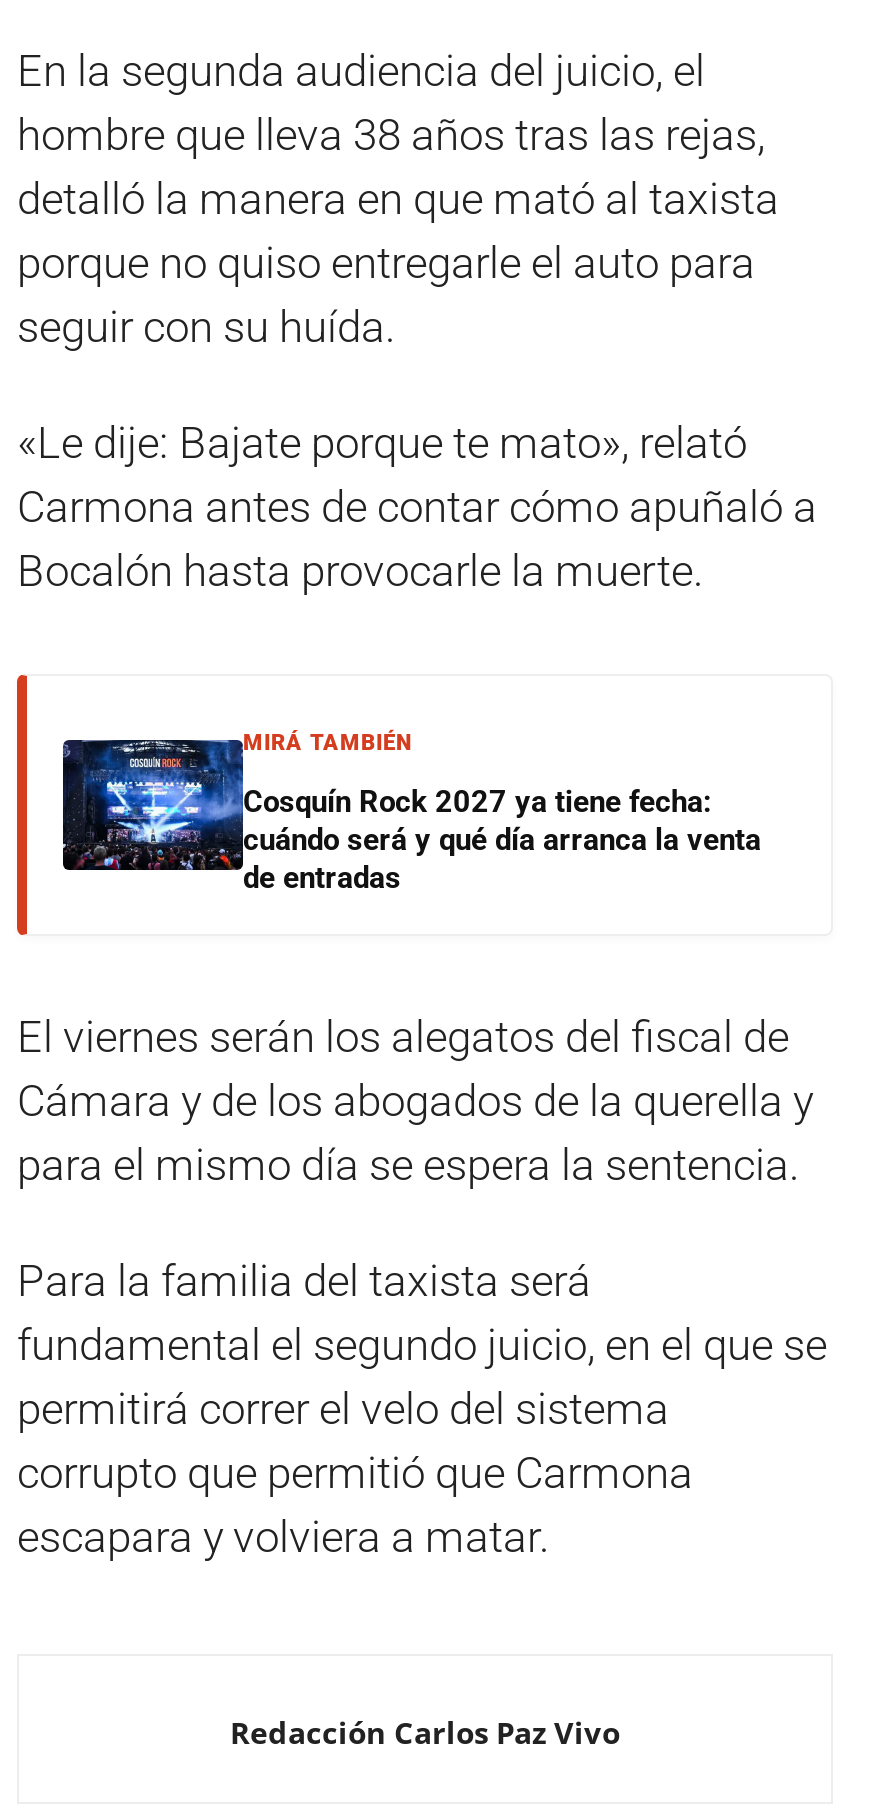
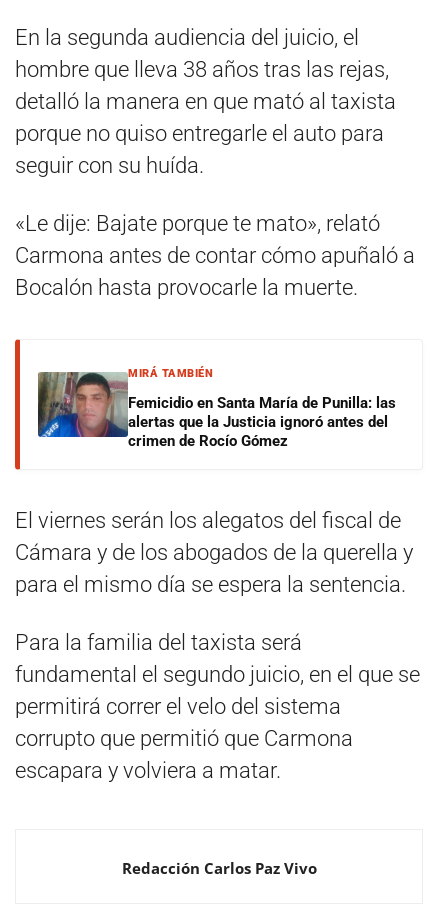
- [image]
- Cosquín Rock 2027 ya tiene fecha:
- cuándo será y qué día arranca la venta
- de entradas
+ [image]
+ Femicidio en Santa María de Punilla: las
+ alertas que la Justicia ignoró antes del
+ crimen de Rocío Gómez
